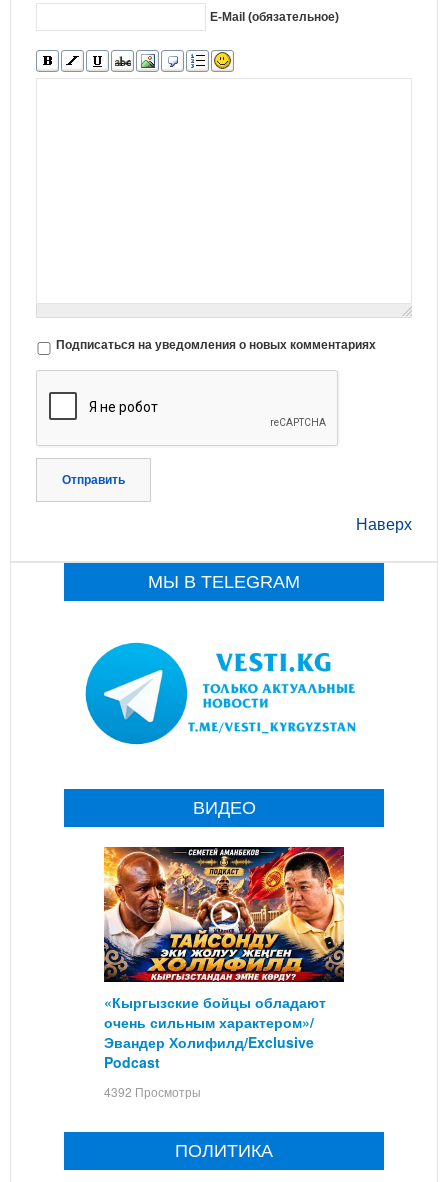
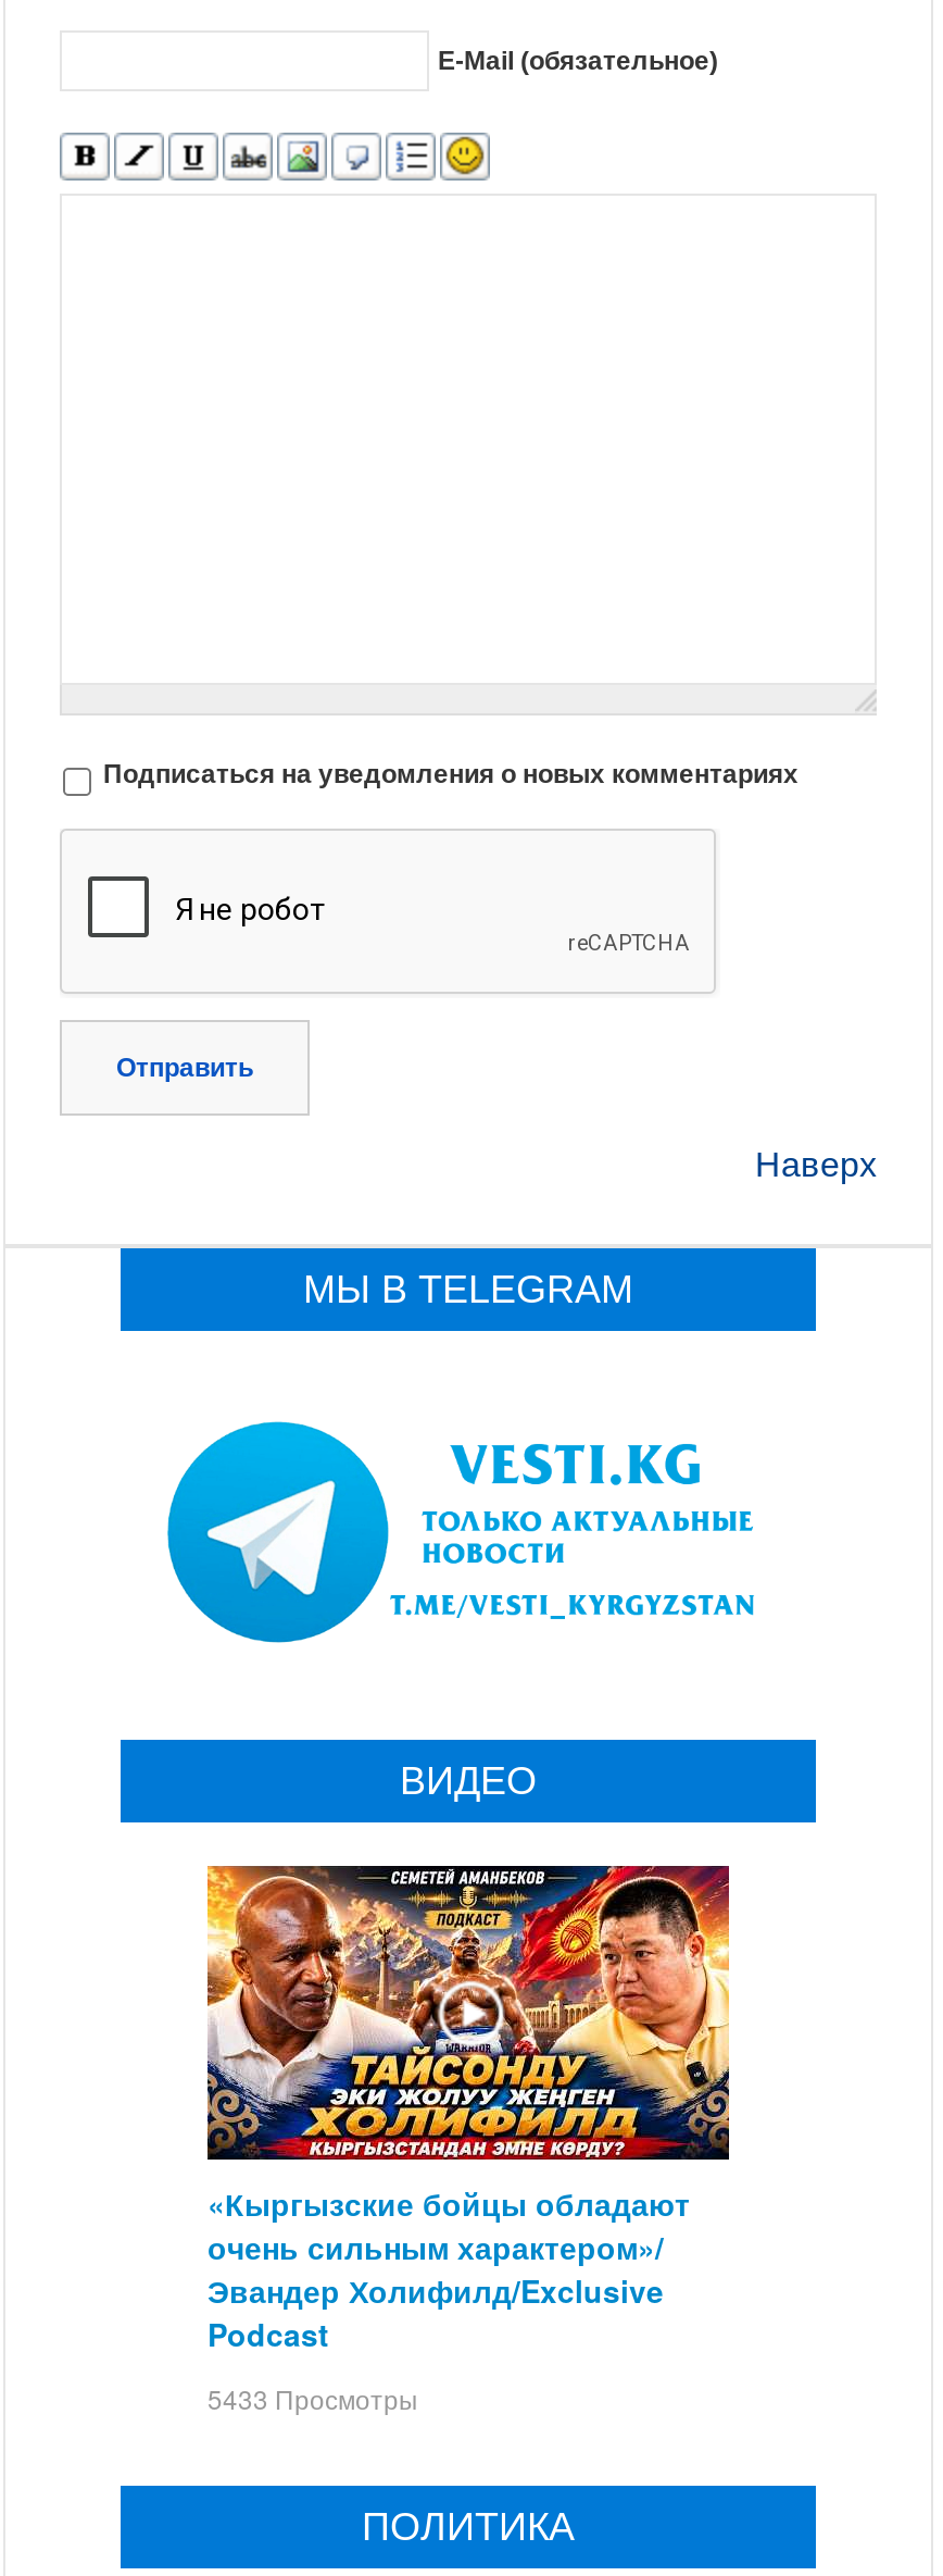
- 4392 Просмотры
+ 5433 Просмотры
